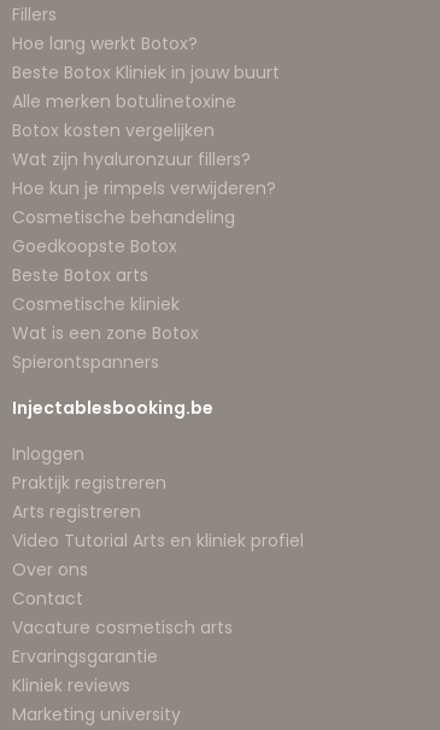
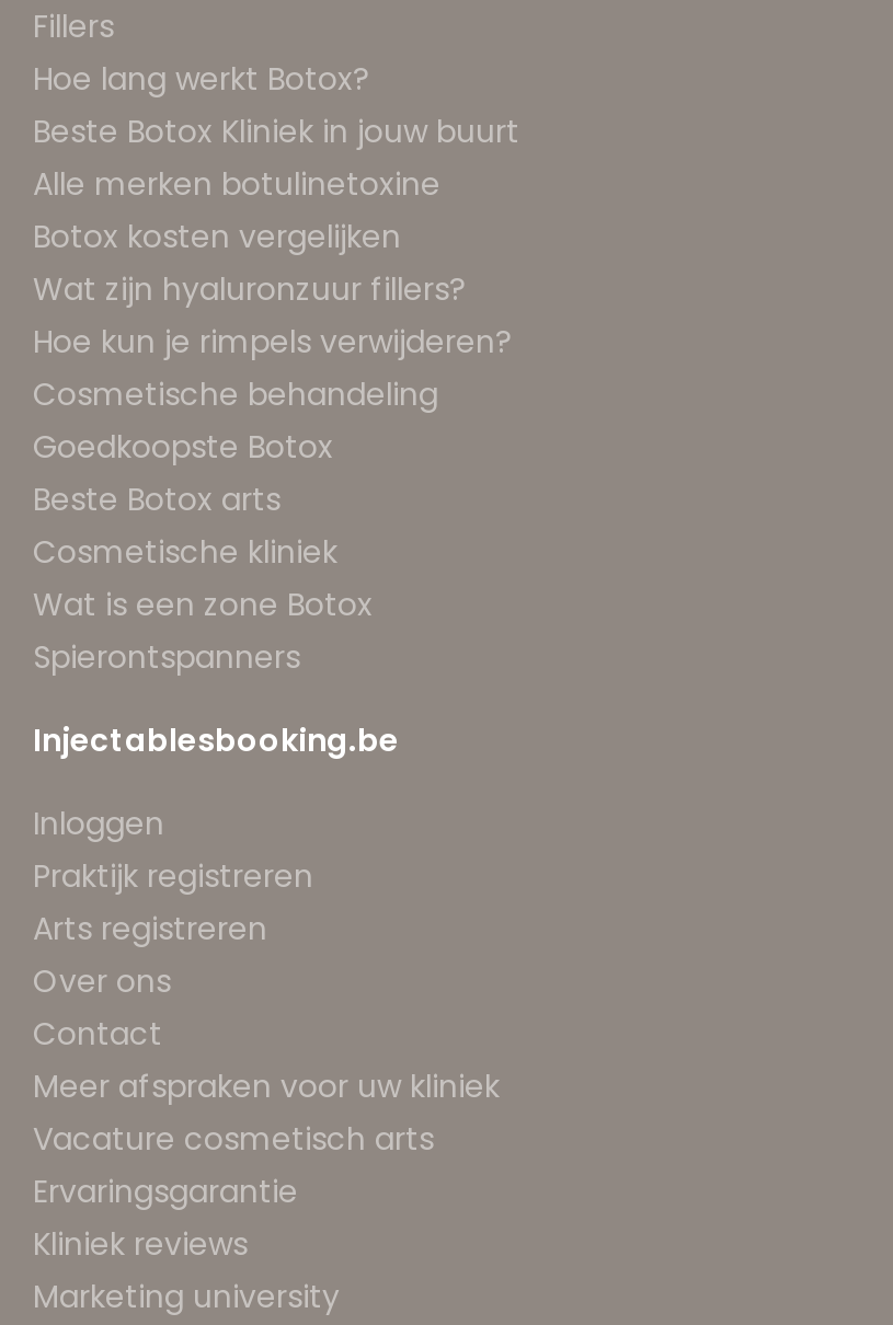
- Video Tutorial Arts en kliniek profiel

moved up: Over ons | Contact

+ Meer afspraken voor uw kliniek
